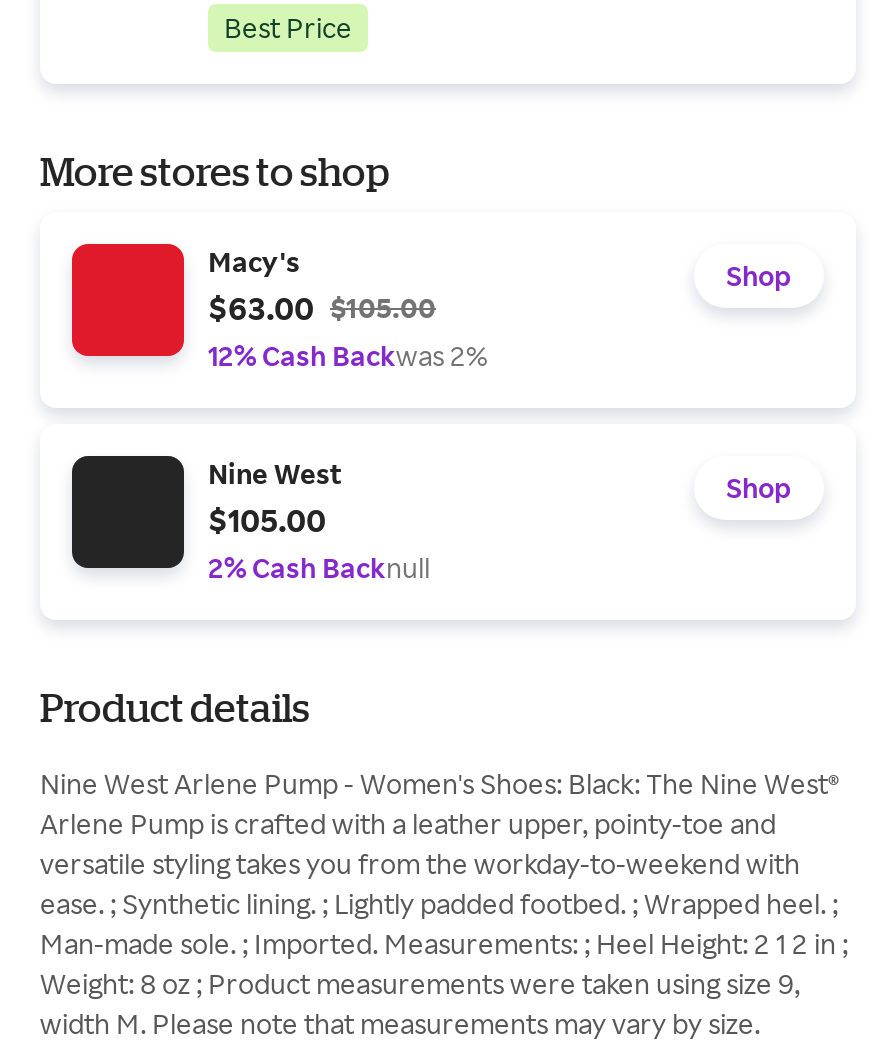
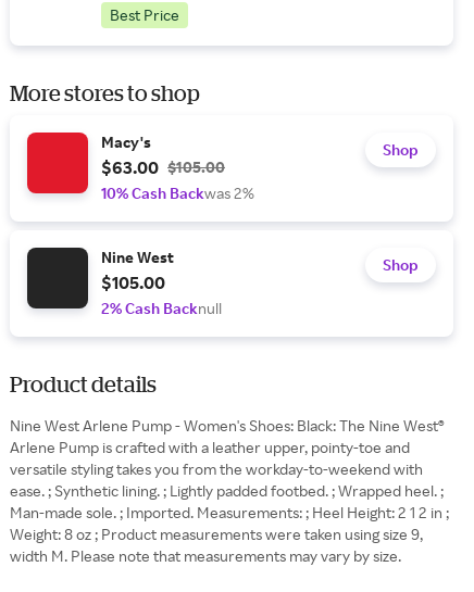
- 12% Cash Backwas 2%
+ 10% Cash Backwas 2%
